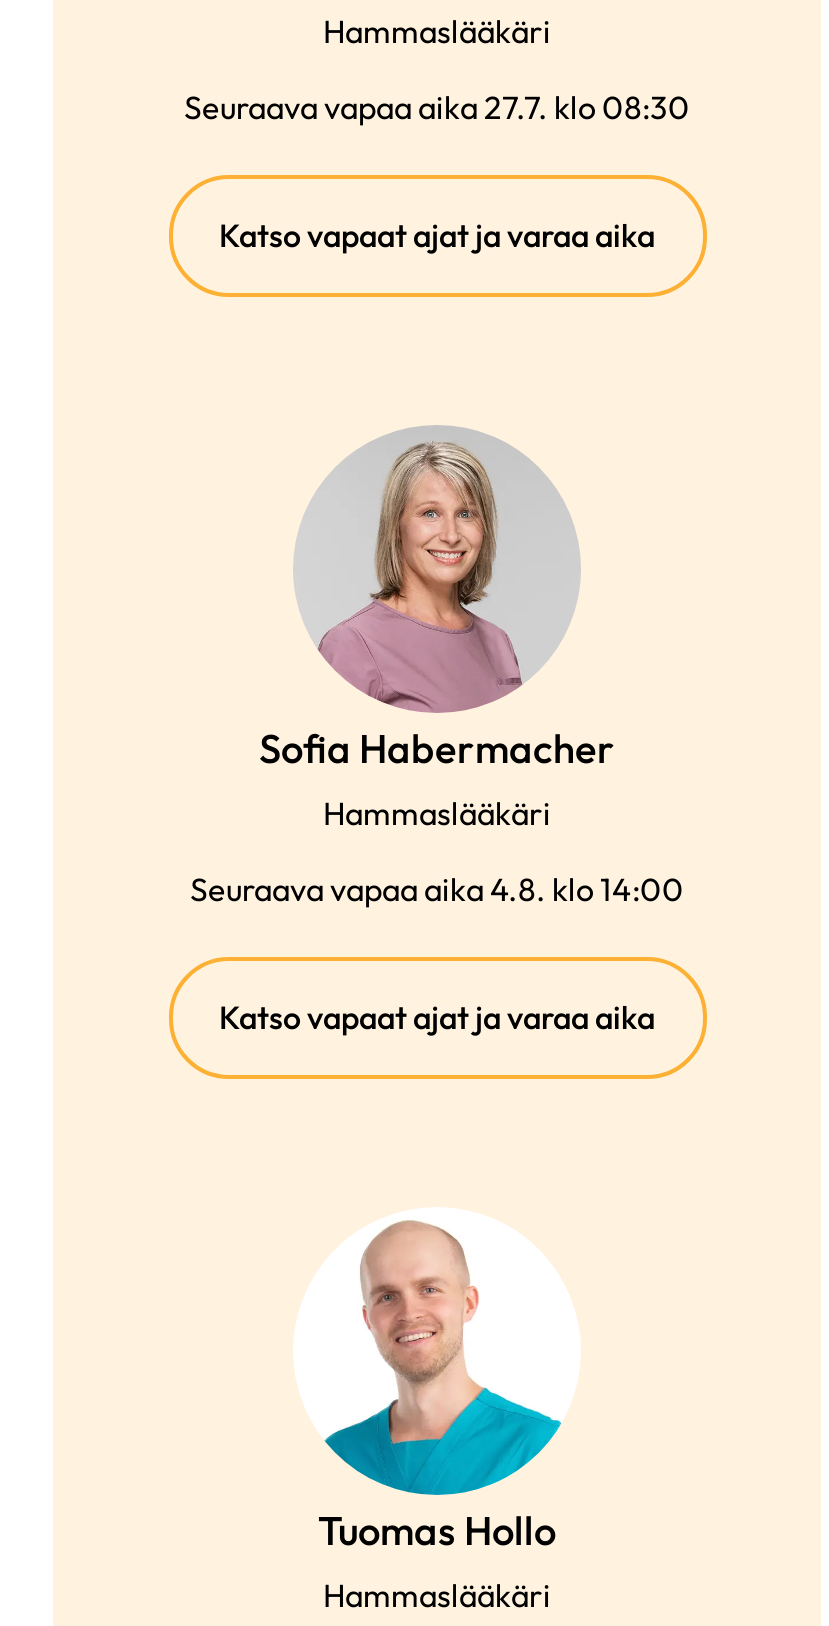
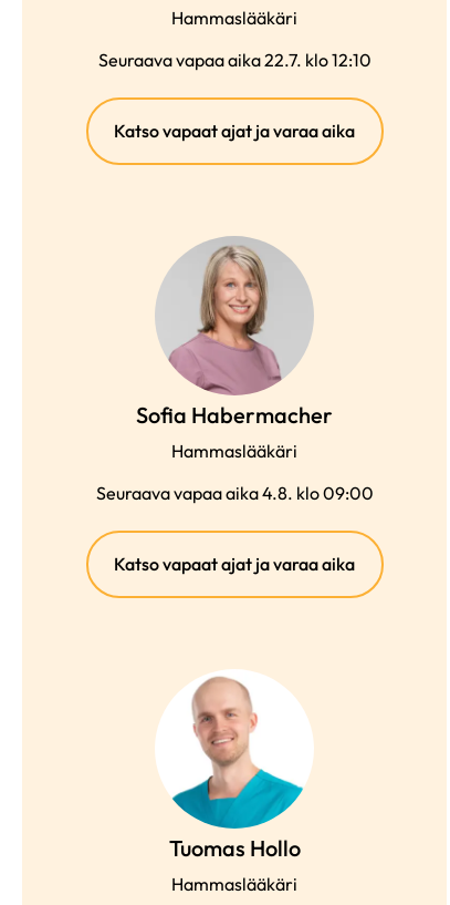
- Seuraava vapaa aika 27.7. klo 08:30
+ Seuraava vapaa aika 22.7. klo 12:10

- Seuraava vapaa aika 4.8. klo 14:00
+ Seuraava vapaa aika 4.8. klo 09:00
